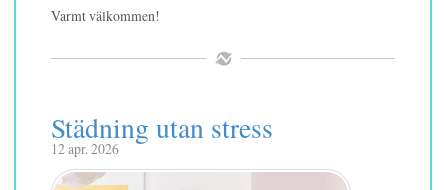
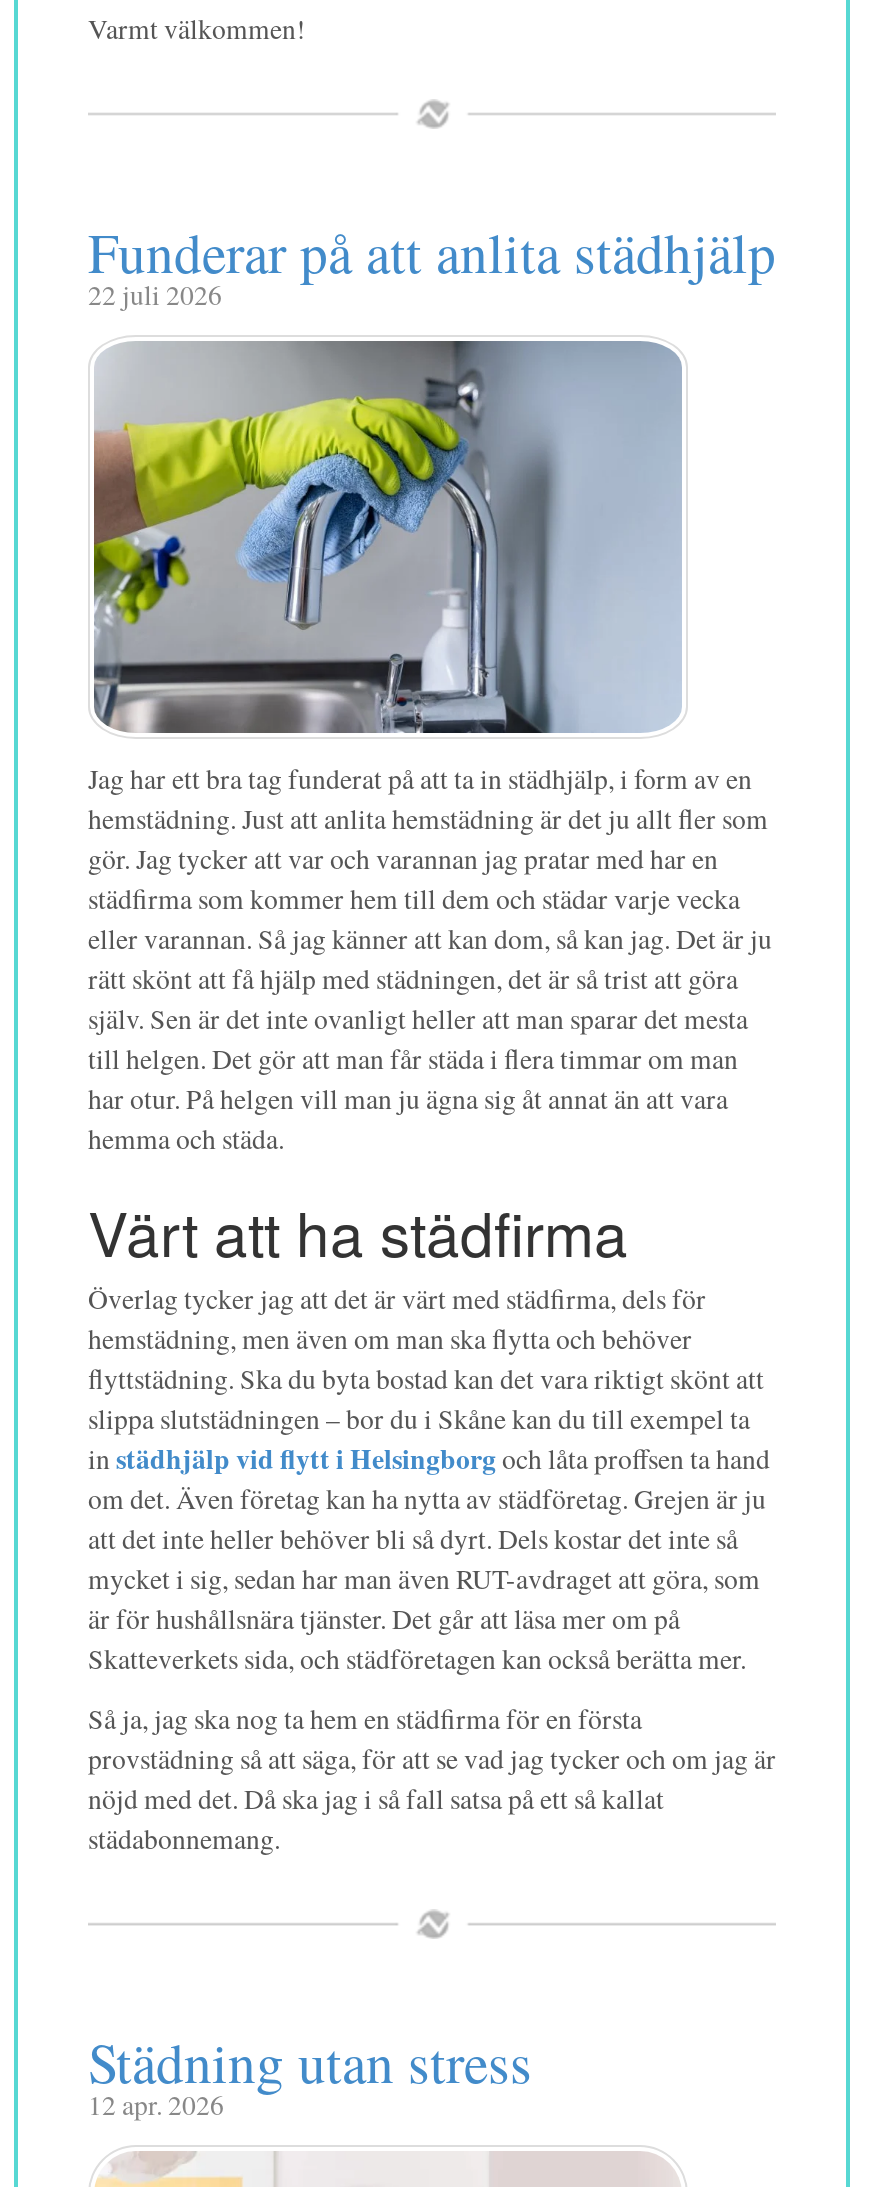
+ Funderar på att anlita städhjälp
+ 22 juli 2026

+ [image]
+ Jag har ett bra tag funderat på att ta in städhjälp, i form av en
+ hemstädning. Just att anlita hemstädning är det ju allt fler som
+ gör. Jag tycker att var och varannan jag pratar med har en
+ städfirma som kommer hem till dem och städar varje vecka
+ eller varannan. Så jag känner att kan dom, så kan jag. Det är ju
+ rätt skönt att få hjälp med städningen, det är så trist att göra
+ själv. Sen är det inte ovanligt heller att man sparar det mesta
+ till helgen. Det gör att man får städa i flera timmar om man
+ har otur. På helgen vill man ju ägna sig åt annat än att vara
+ hemma och städa.
+ Värt att ha städfirma
+ Överlag tycker jag att det är värt med städfirma, dels för
+ hemstädning, men även om man ska flytta och behöver
+ flyttstädning. Ska du byta bostad kan det vara riktigt skönt att
+ slippa slutstädningen – bor du i Skåne kan du till exempel ta
+ in städhjälp vid flytt i Helsingborg och låta proffsen ta hand
+ om det. Även företag kan ha nytta av städföretag. Grejen är ju
+ att det inte heller behöver bli så dyrt. Dels kostar det inte så
+ mycket i sig, sedan har man även RUT-avdraget att göra, som
+ är för hushållsnära tjänster. Det går att läsa mer om på
+ Skatteverkets sida, och städföretagen kan också berätta mer.
+ Så ja, jag ska nog ta hem en städfirma för en första
+ provstädning så att säga, för att se vad jag tycker och om jag är
+ nöjd med det. Då ska jag i så fall satsa på ett så kallat
+ städabonnemang.
